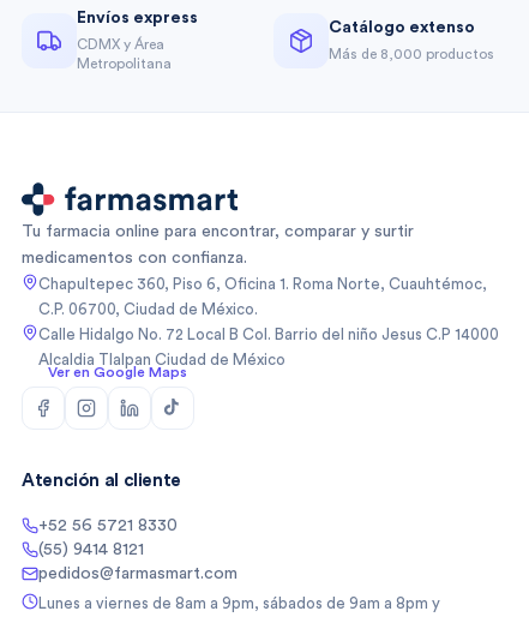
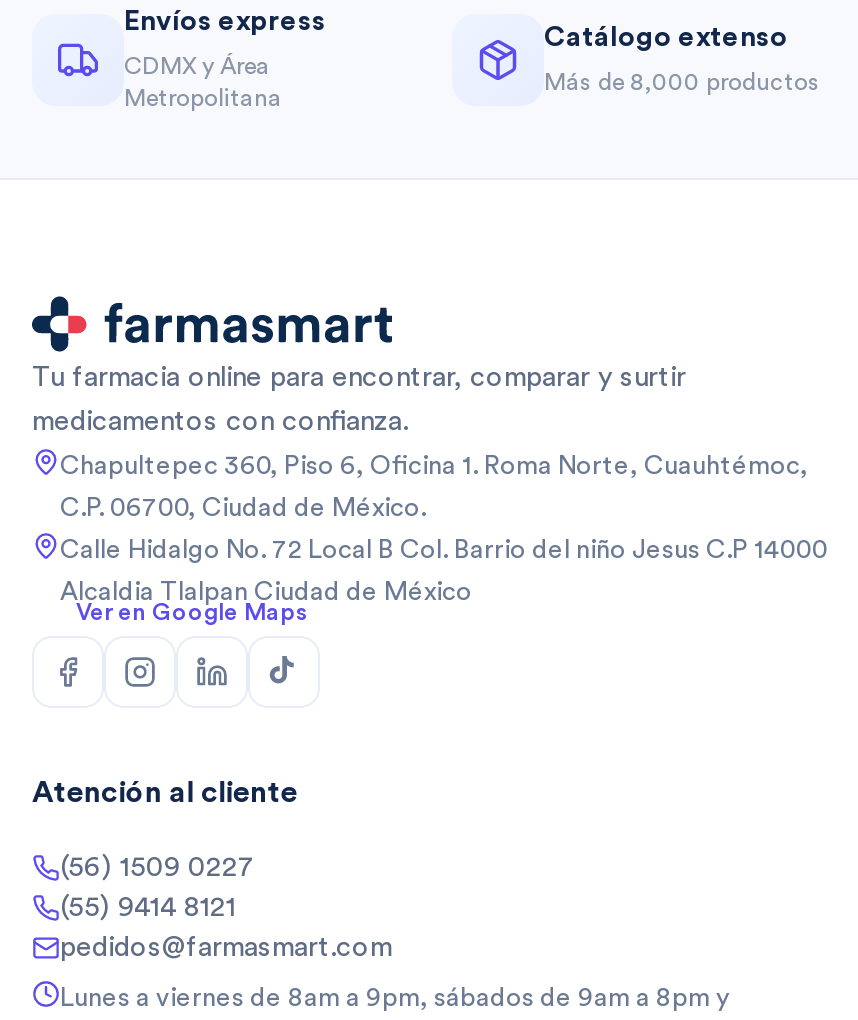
- +52 56 5721 8330
+ (56) 1509 0227
